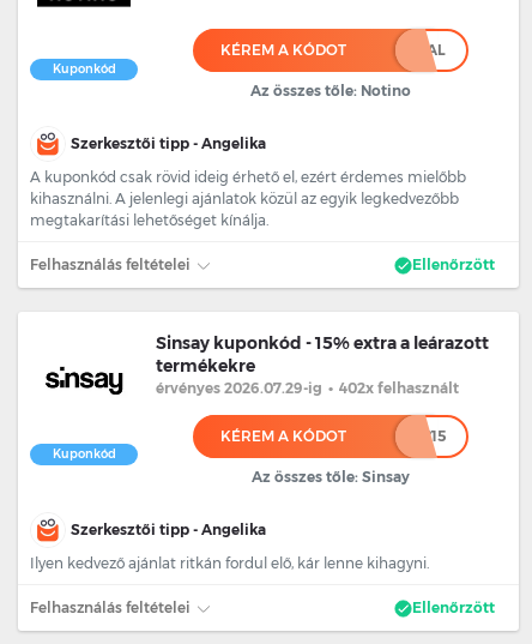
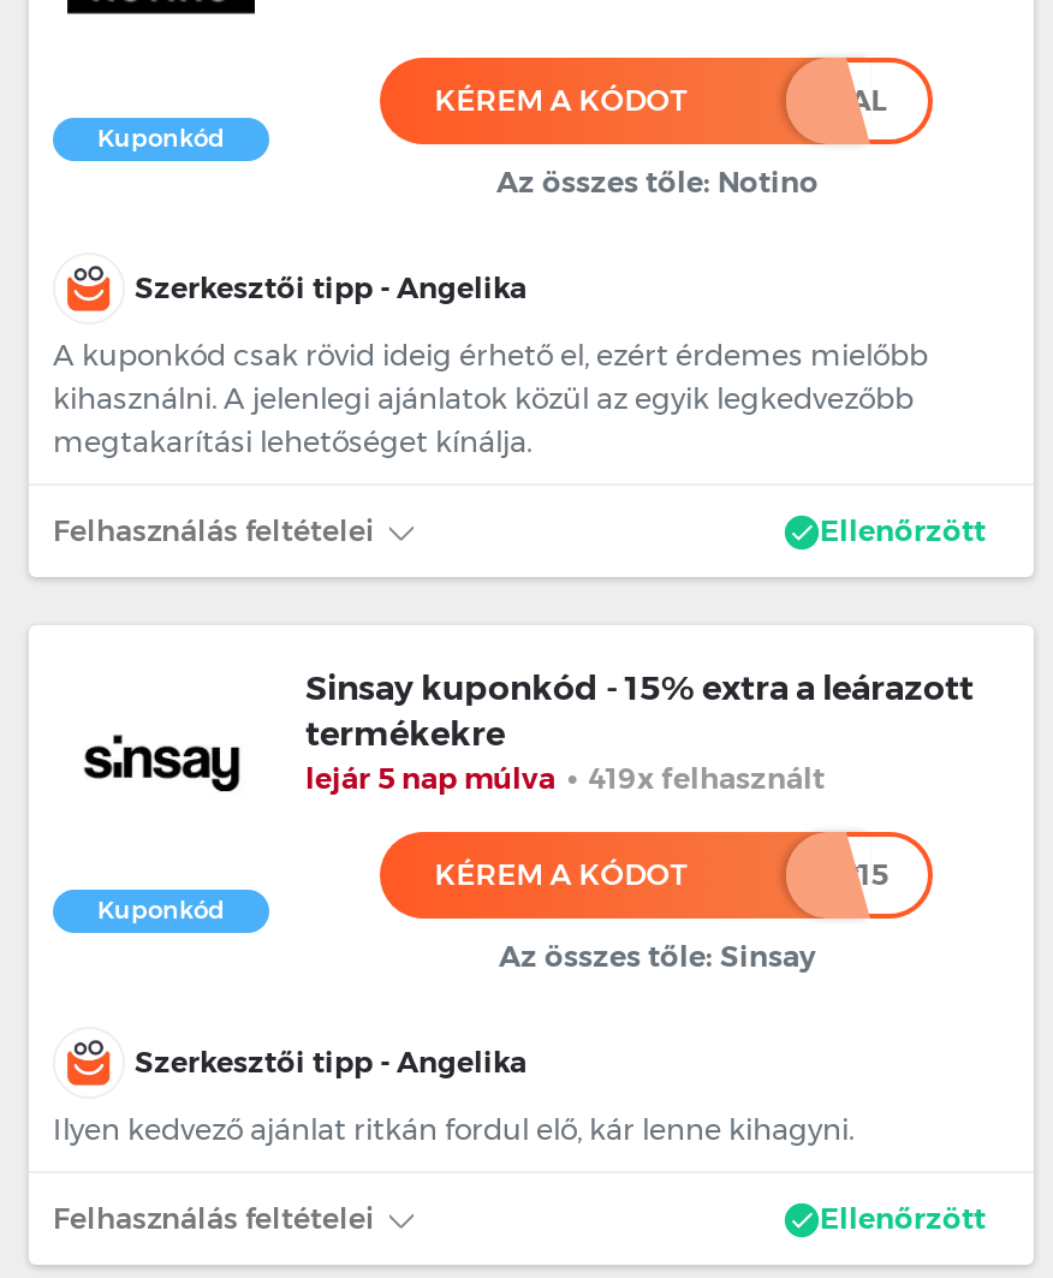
- érvényes 2026.07.29-ig • 402x felhasznált
+ lejár 5 nap múlva • 419x felhasznált
